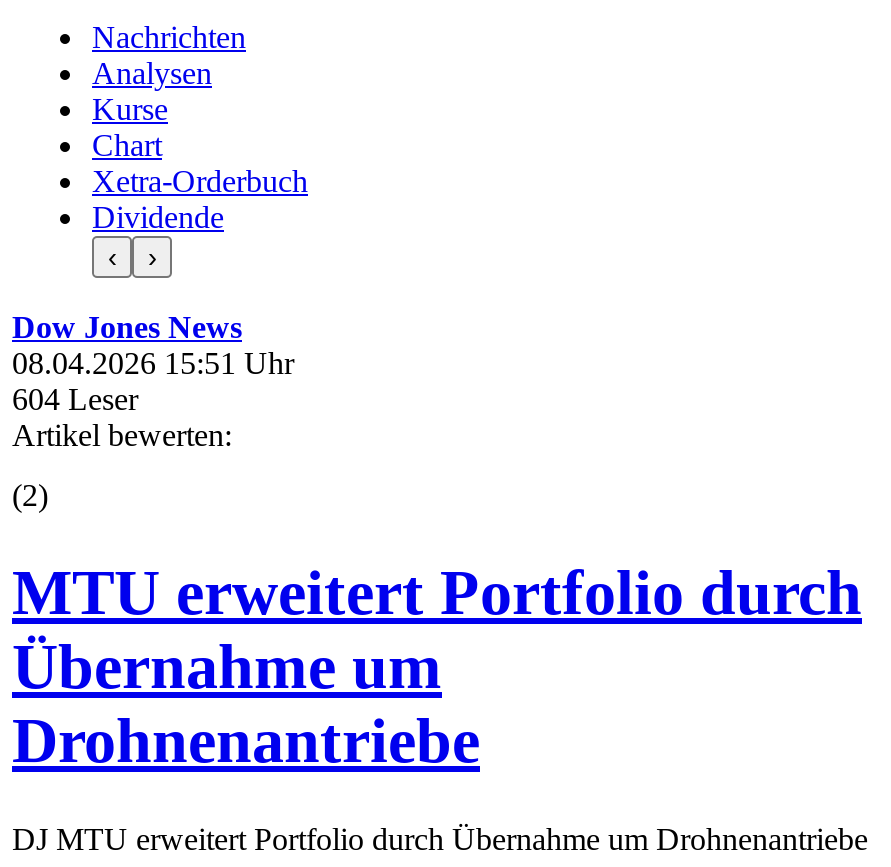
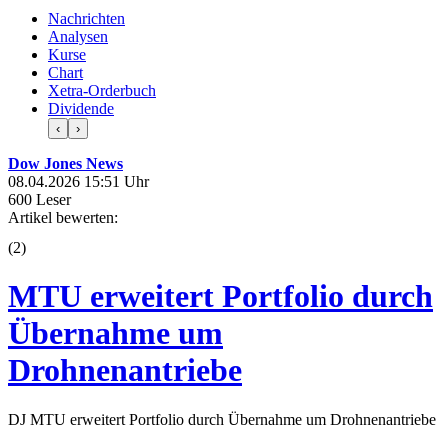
- 604 Leser
+ 600 Leser
